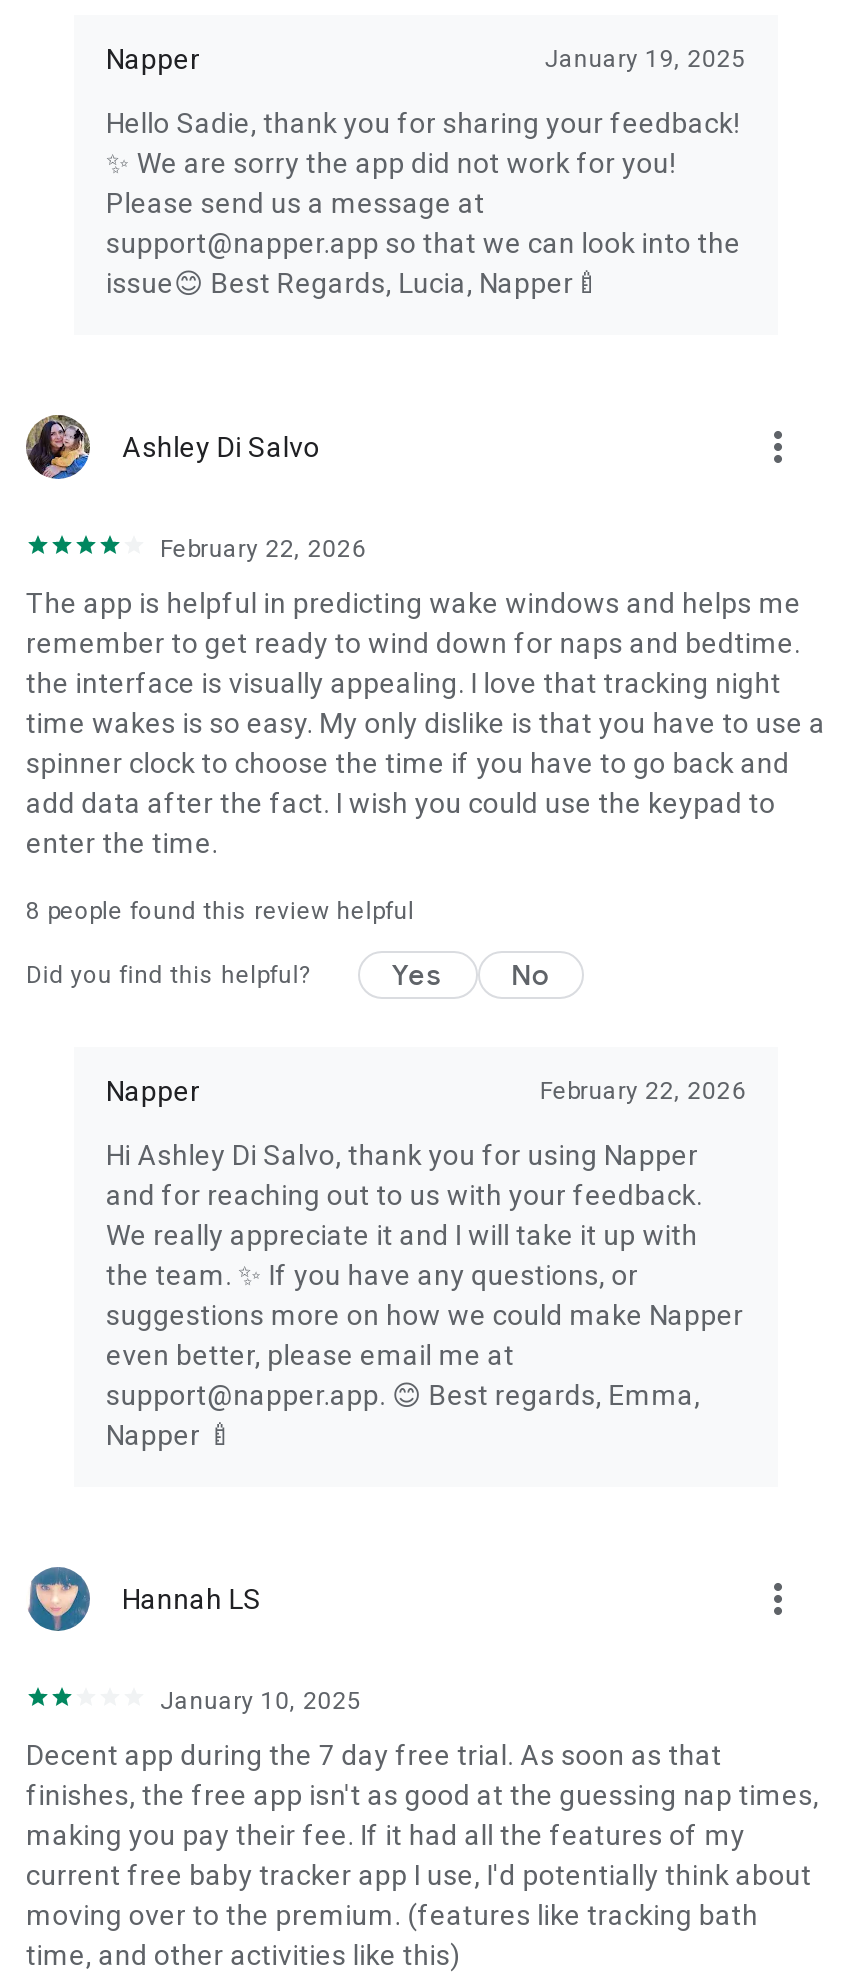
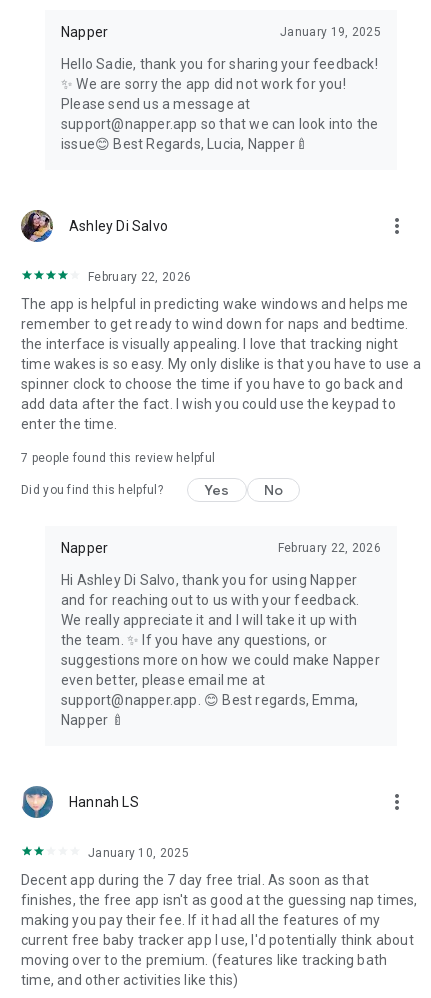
- 8 people found this review helpful
+ 7 people found this review helpful
